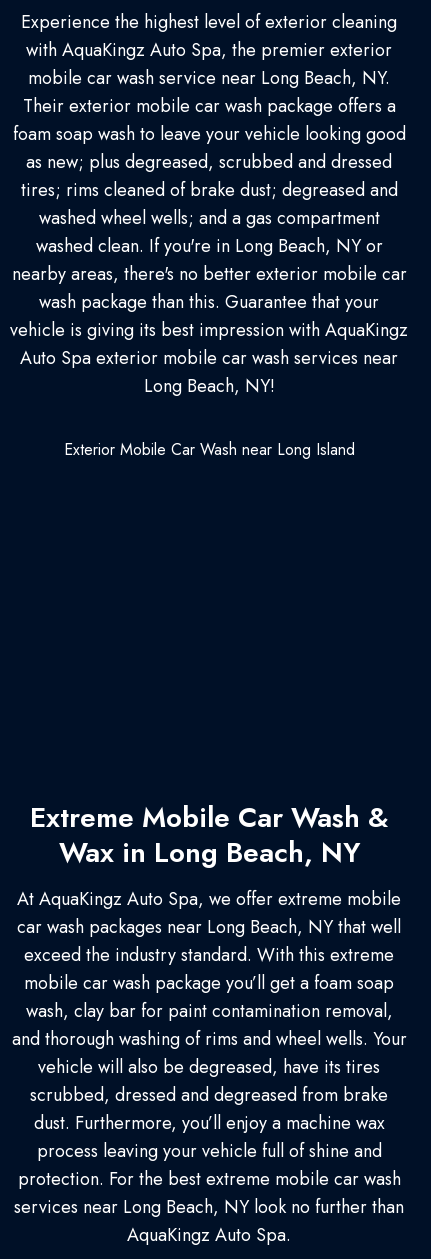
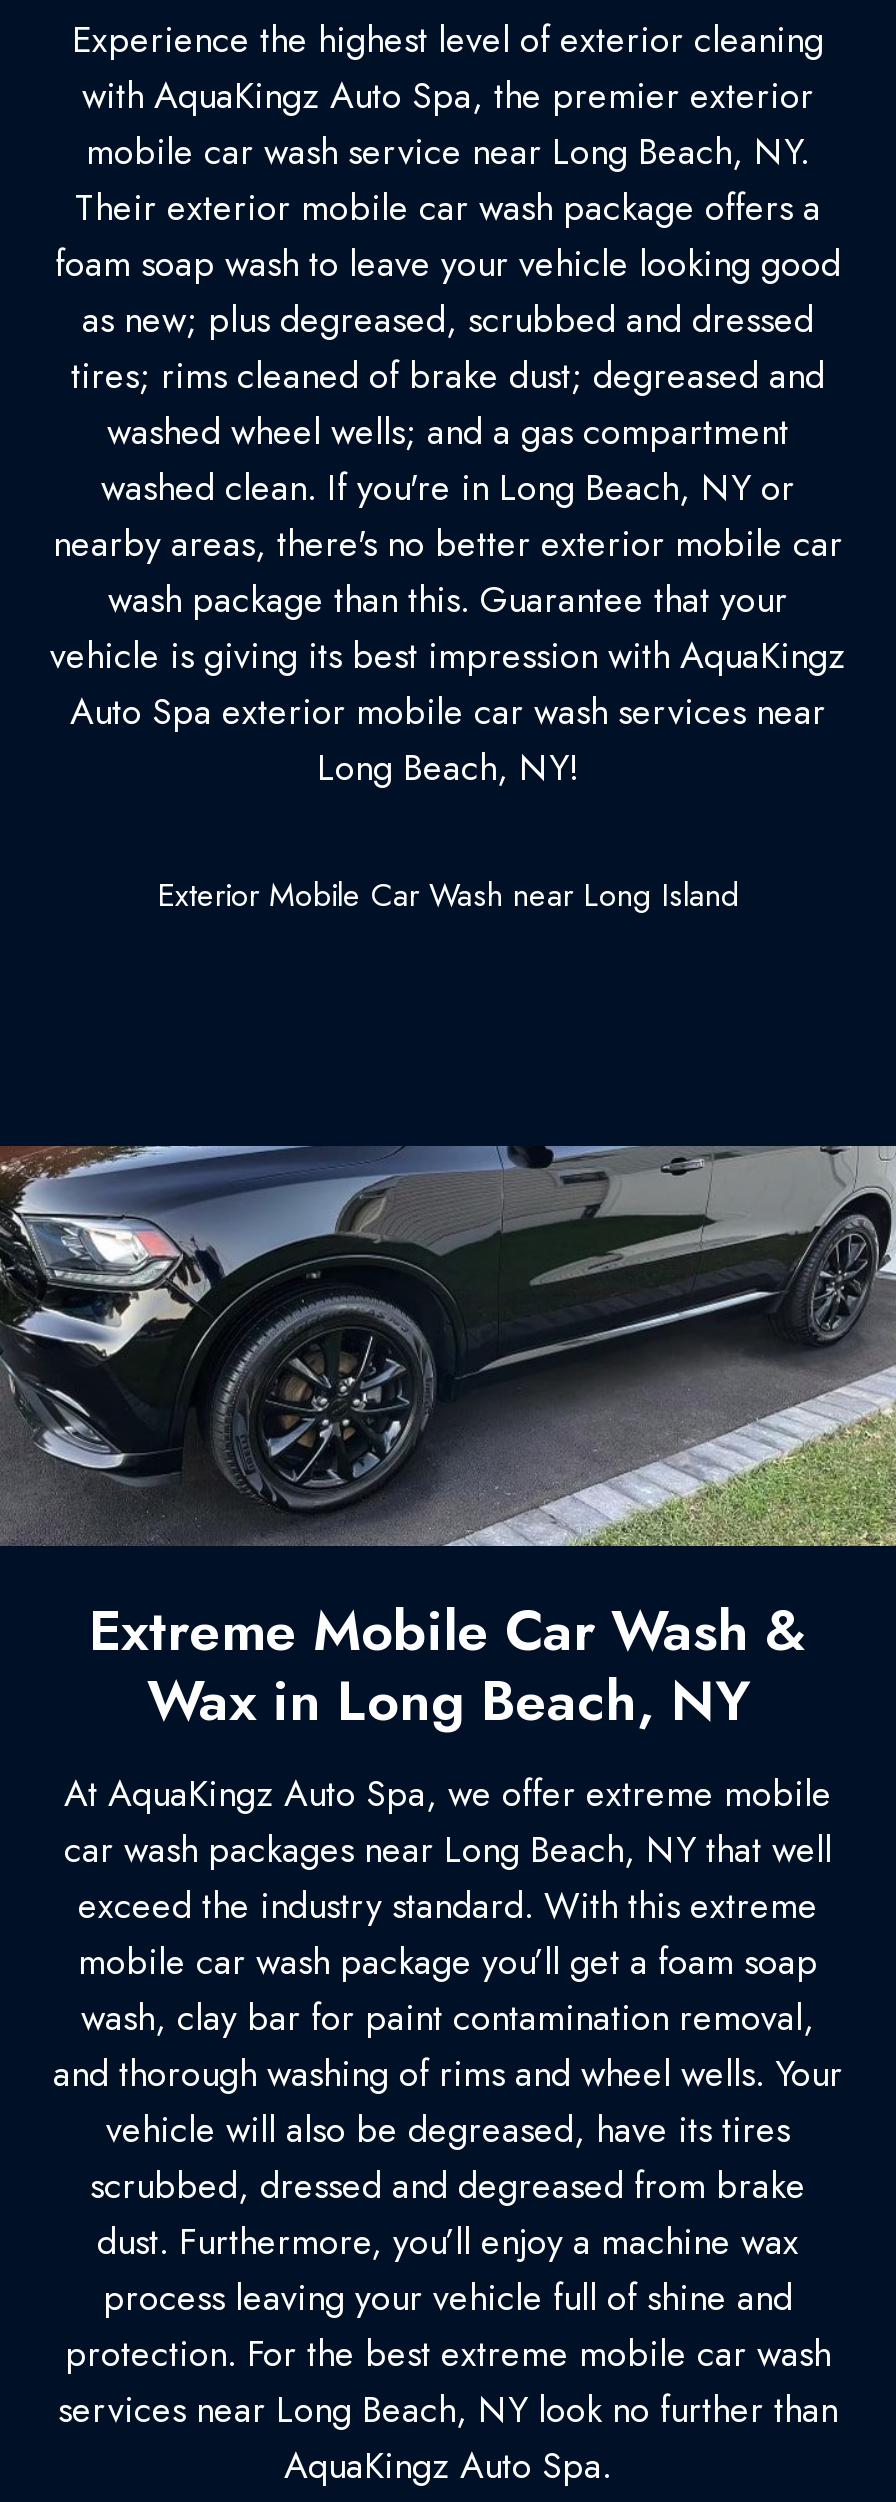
+ [image]
